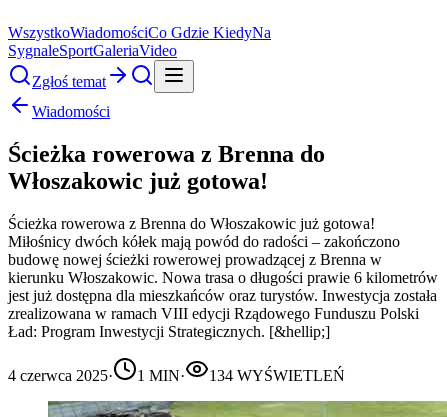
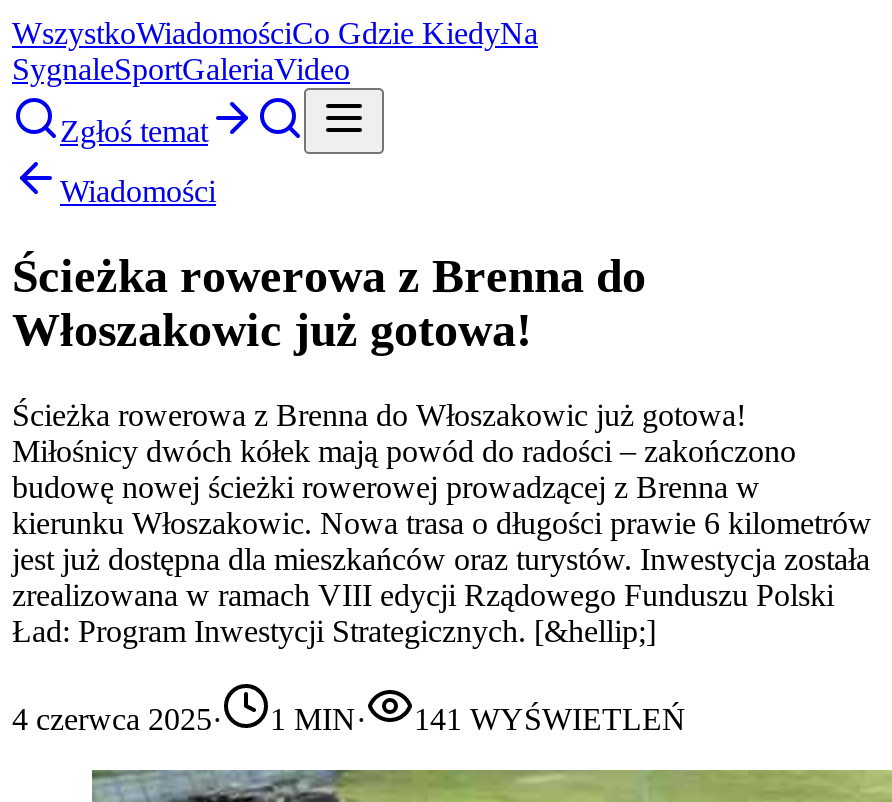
- 4 czerwca 2025· 1 MIN· 134 WYŚWIETLEŃ
+ 4 czerwca 2025· 1 MIN· 141 WYŚWIETLEŃ
